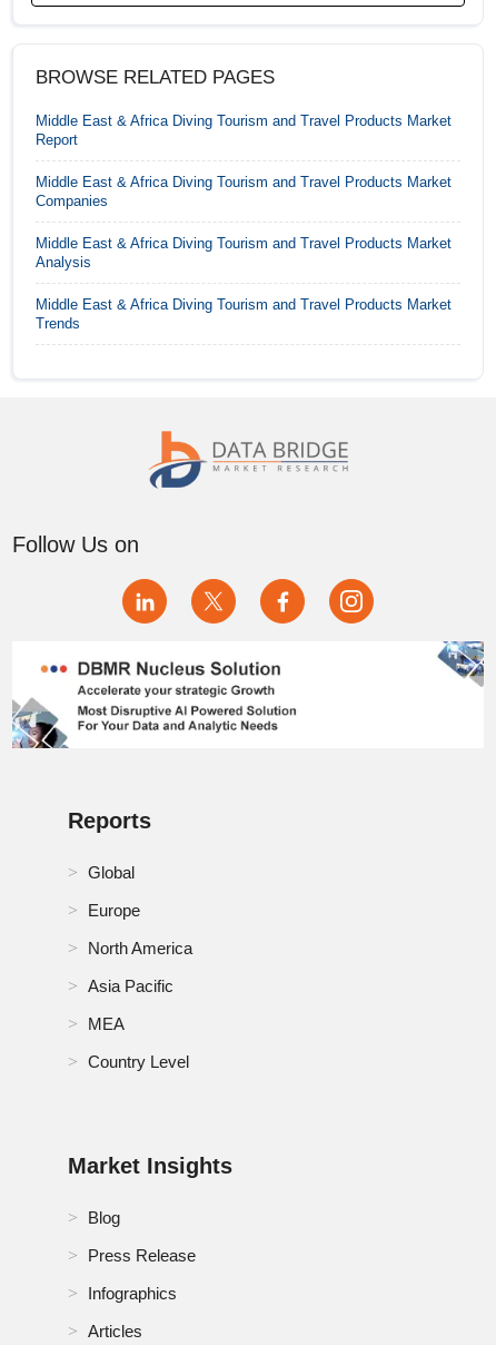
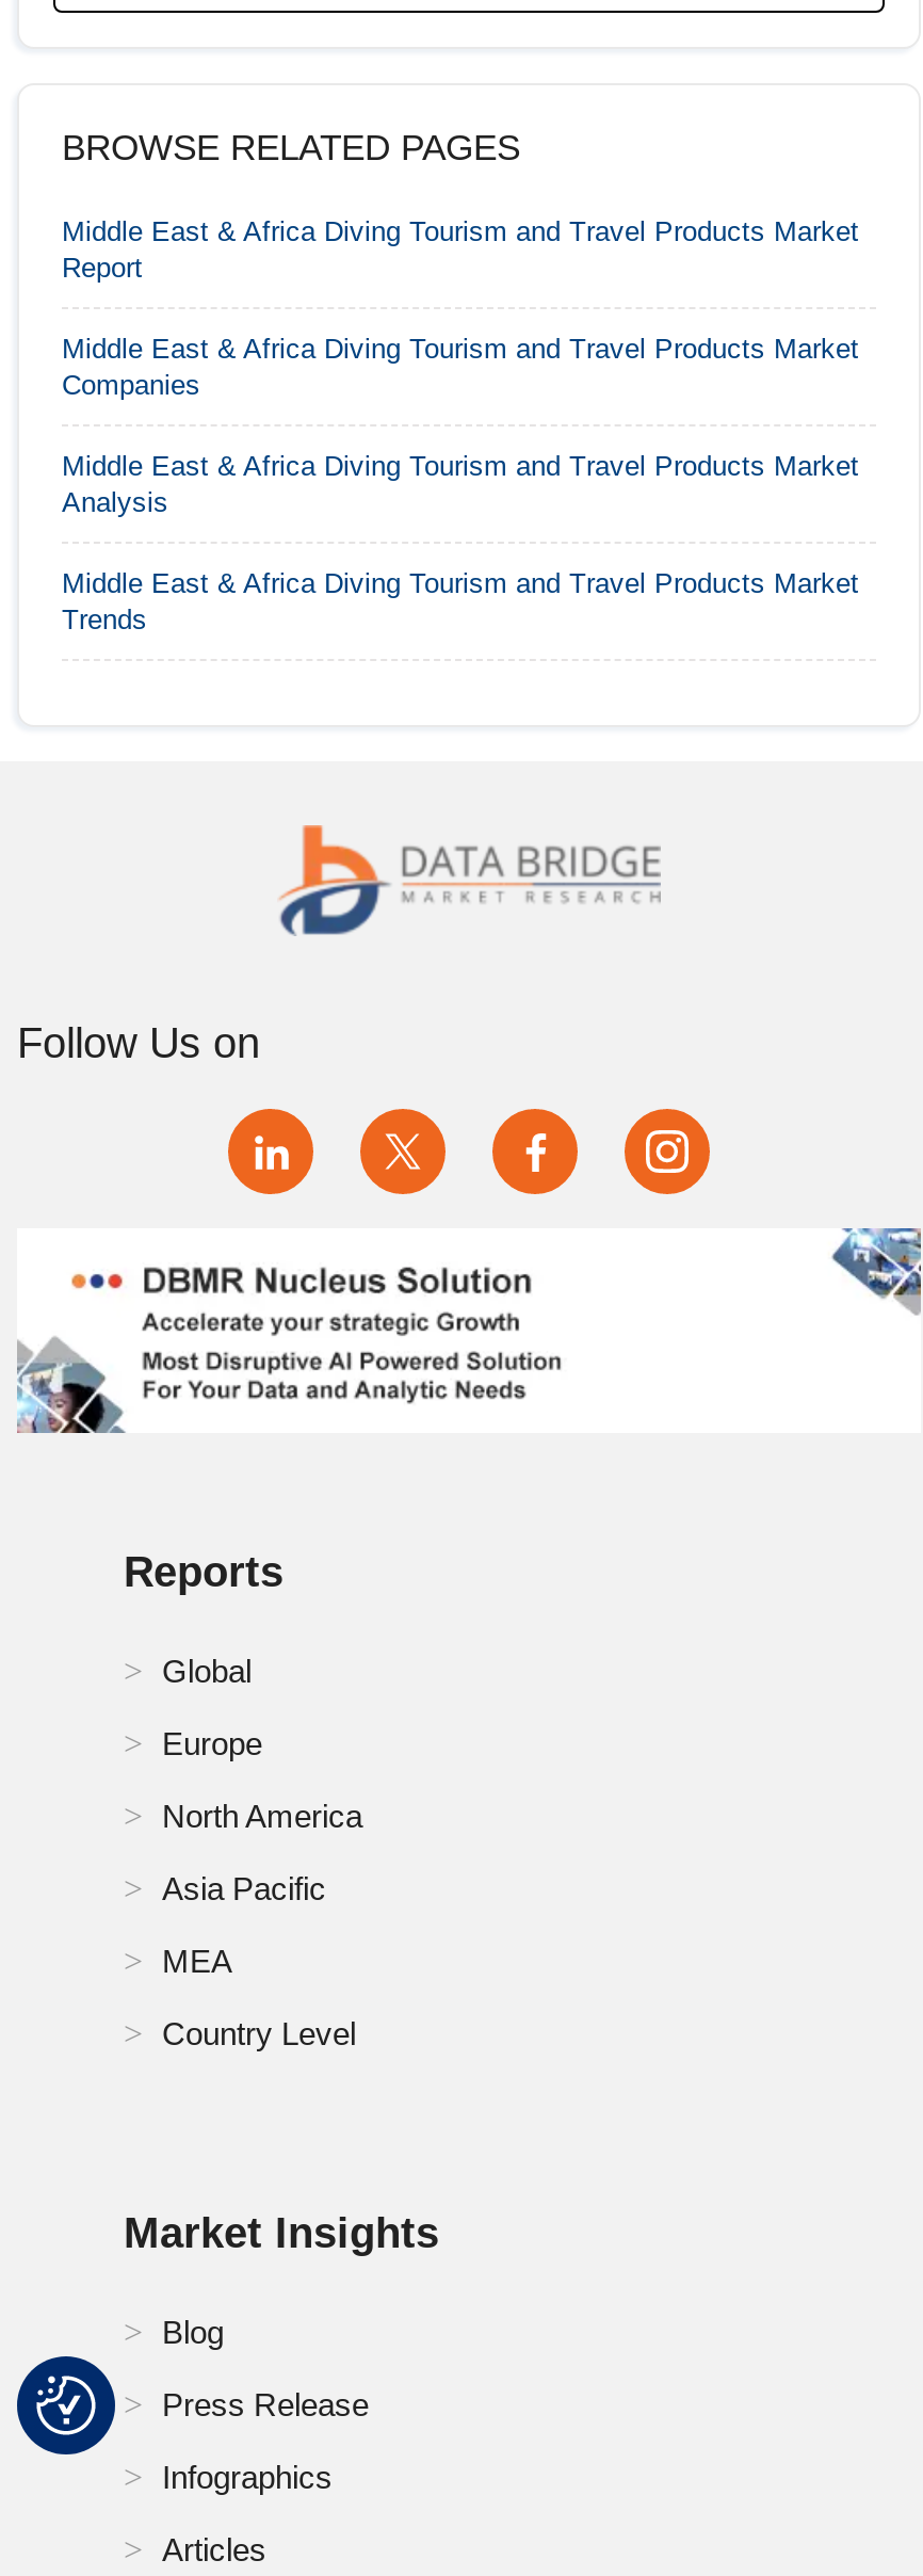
+ [image]
